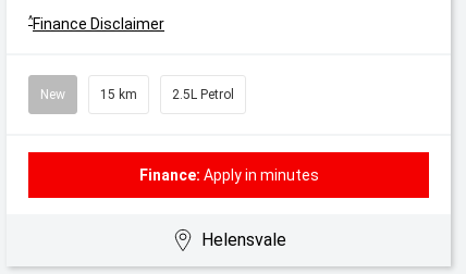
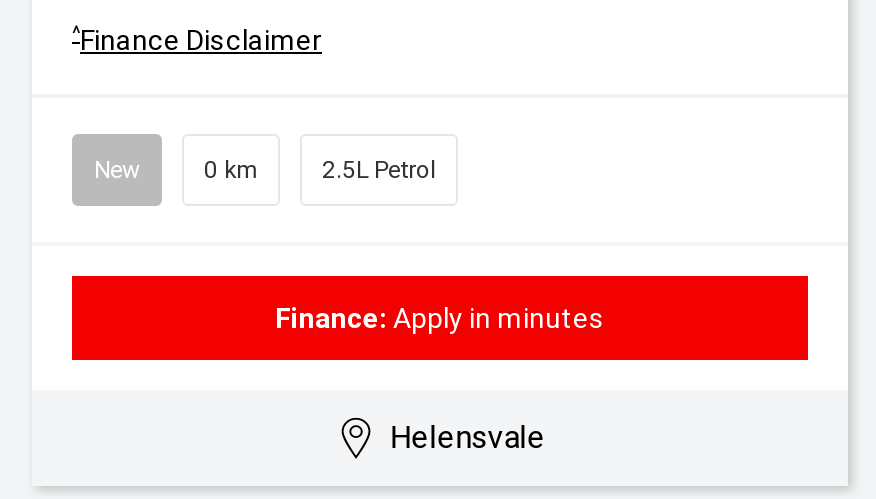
- 15 km
+ 0 km
